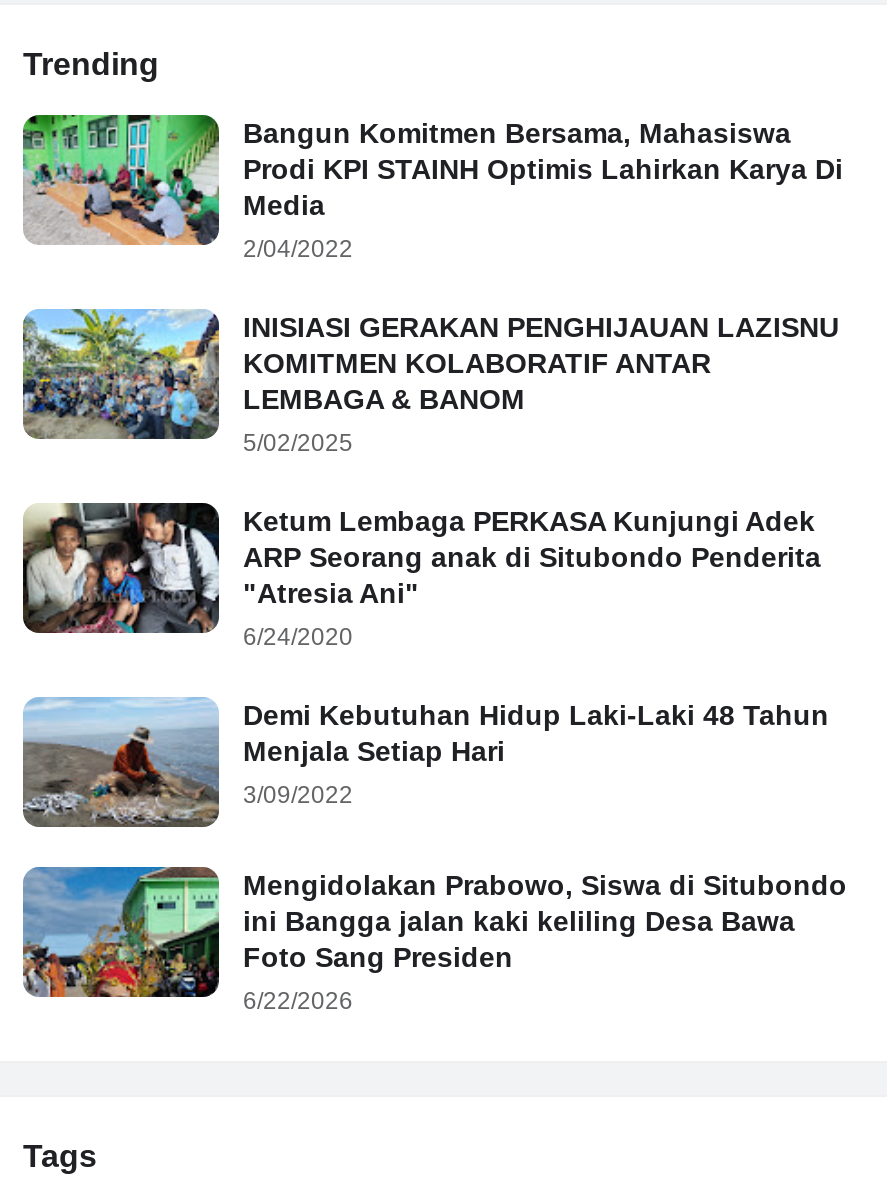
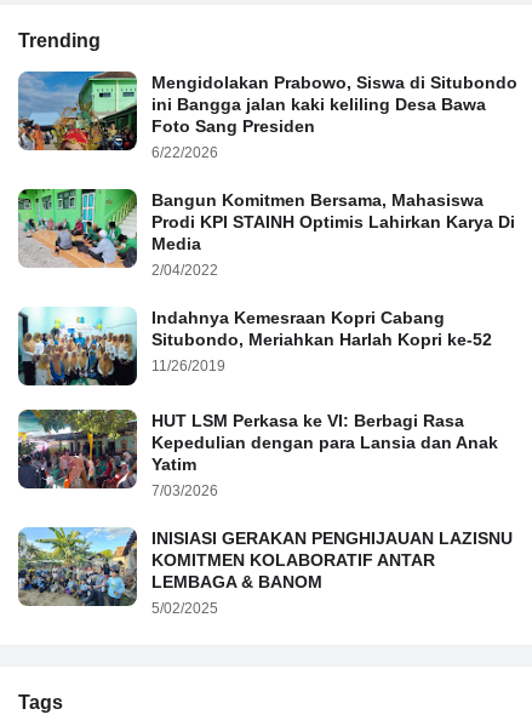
moved down: [image] | Bangun Komitmen Bersama, Mahasiswa | Prodi KPI STAINH Optimis Lahirkan Karya Di | Media | 2/04/2022

moved down: [image] | INISIASI GERAKAN PENGHIJAUAN LAZISNU | KOMITMEN KOLABORATIF ANTAR | LEMBAGA & BANOM | 5/02/2025

- [image]
+ [image]

- Ketum Lembaga PERKASA Kunjungi Adek
- ARP Seorang anak di Situbondo Penderita
- "Atresia Ani"
- 6/24/2020
- Demi Kebutuhan Hidup Laki-Laki 48 Tahun
- Menjala Setiap Hari
- 3/09/2022

- [image]
+ [image]

moved up: [image] | Mengidolakan Prabowo, Siswa di Situbondo | ini Bangga jalan kaki keliling Desa Bawa | Foto Sang Presiden | 6/22/2026

+ Indahnya Kemesraan Kopri Cabang
+ Situbondo, Meriahkan Harlah Kopri ke-52
+ 11/26/2019
+ HUT LSM Perkasa ke VI: Berbagi Rasa
+ Kepedulian dengan para Lansia dan Anak
+ Yatim
+ 7/03/2026
